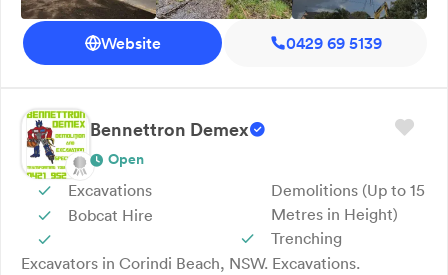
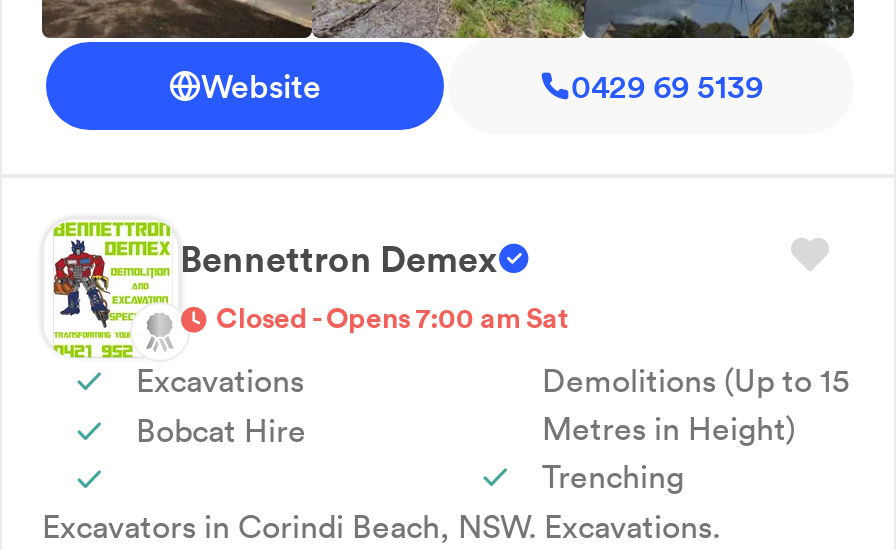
- Open
+ Closed - Opens 7:00 am Sat
